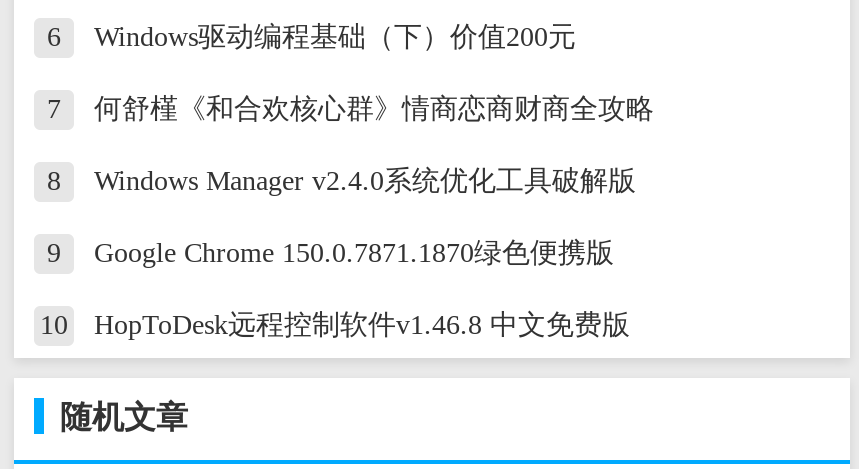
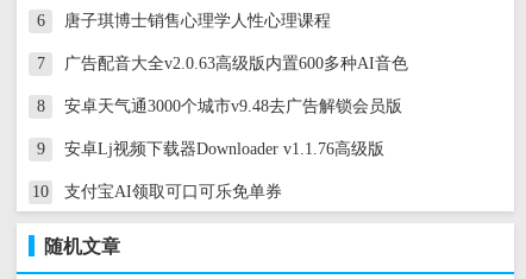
- Windows驱动编程基础（下）价值200元
+ 唐子琪博士销售心理学人性心理课程

- 何舒槿《和合欢核心群》情商恋商财商全攻略
+ 广告配音大全v2.0.63高级版内置600多种AI音色

- Windows Manager v2.4.0系统优化工具破解版
+ 安卓天气通3000个城市v9.48去广告解锁会员版

- Google Chrome 150.0.7871.1870绿色便携版
+ 安卓Lj视频下载器Downloader v1.1.76高级版

- HopToDesk远程控制软件v1.46.8 中文免费版
+ 支付宝AI领取可口可乐免单券
